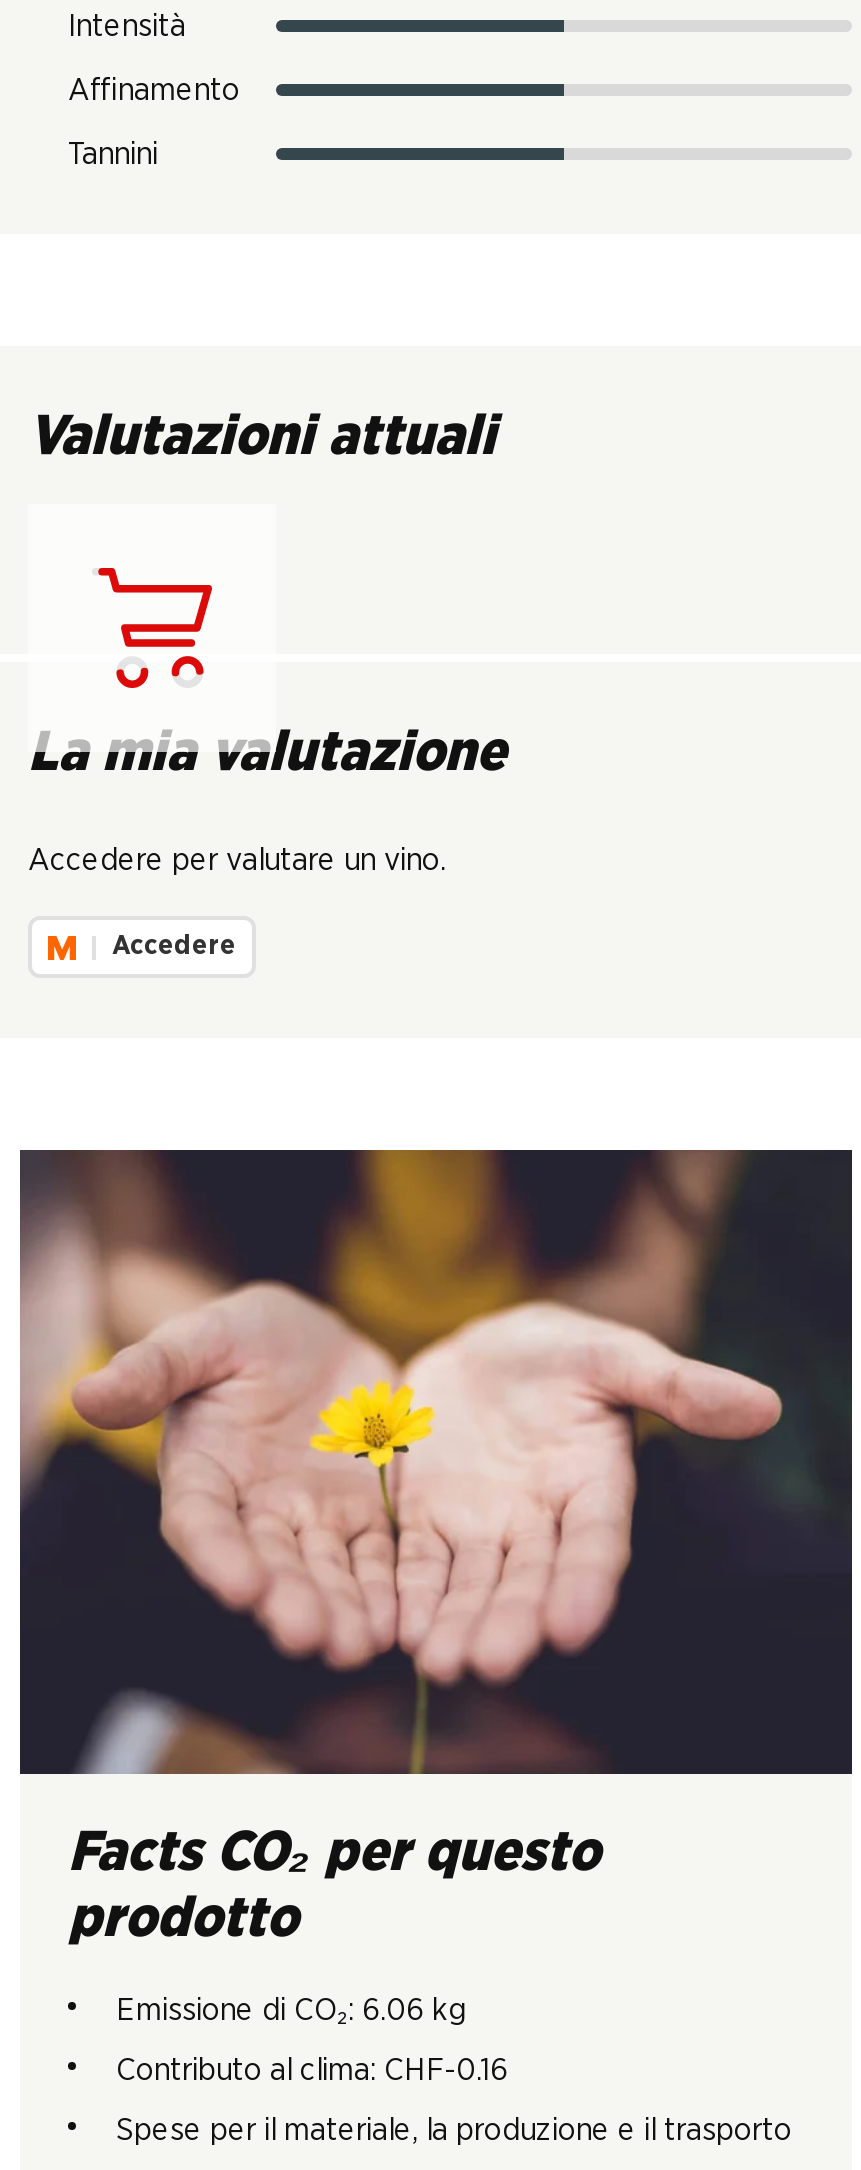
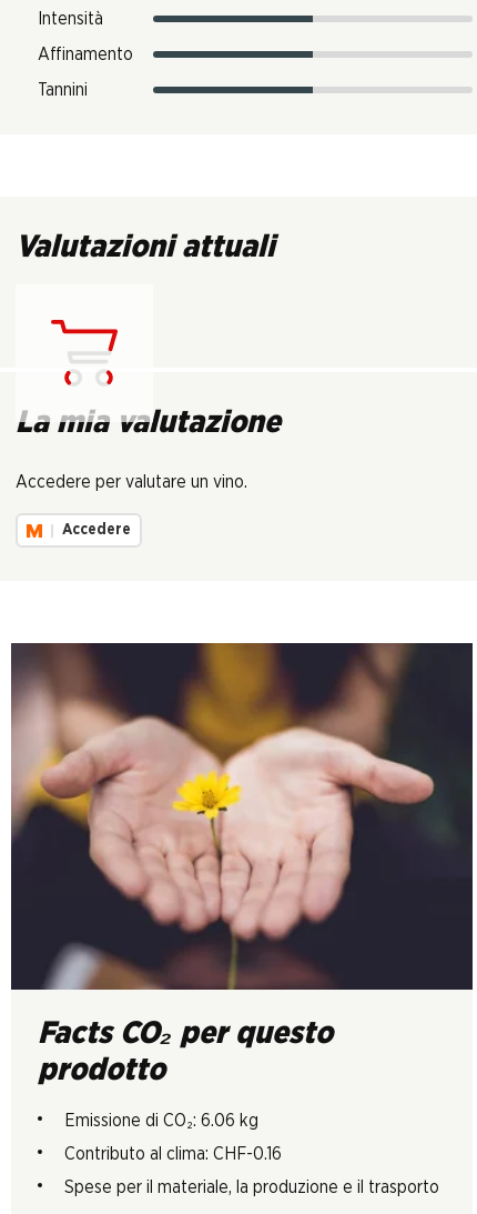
- [image]
+ [image]
